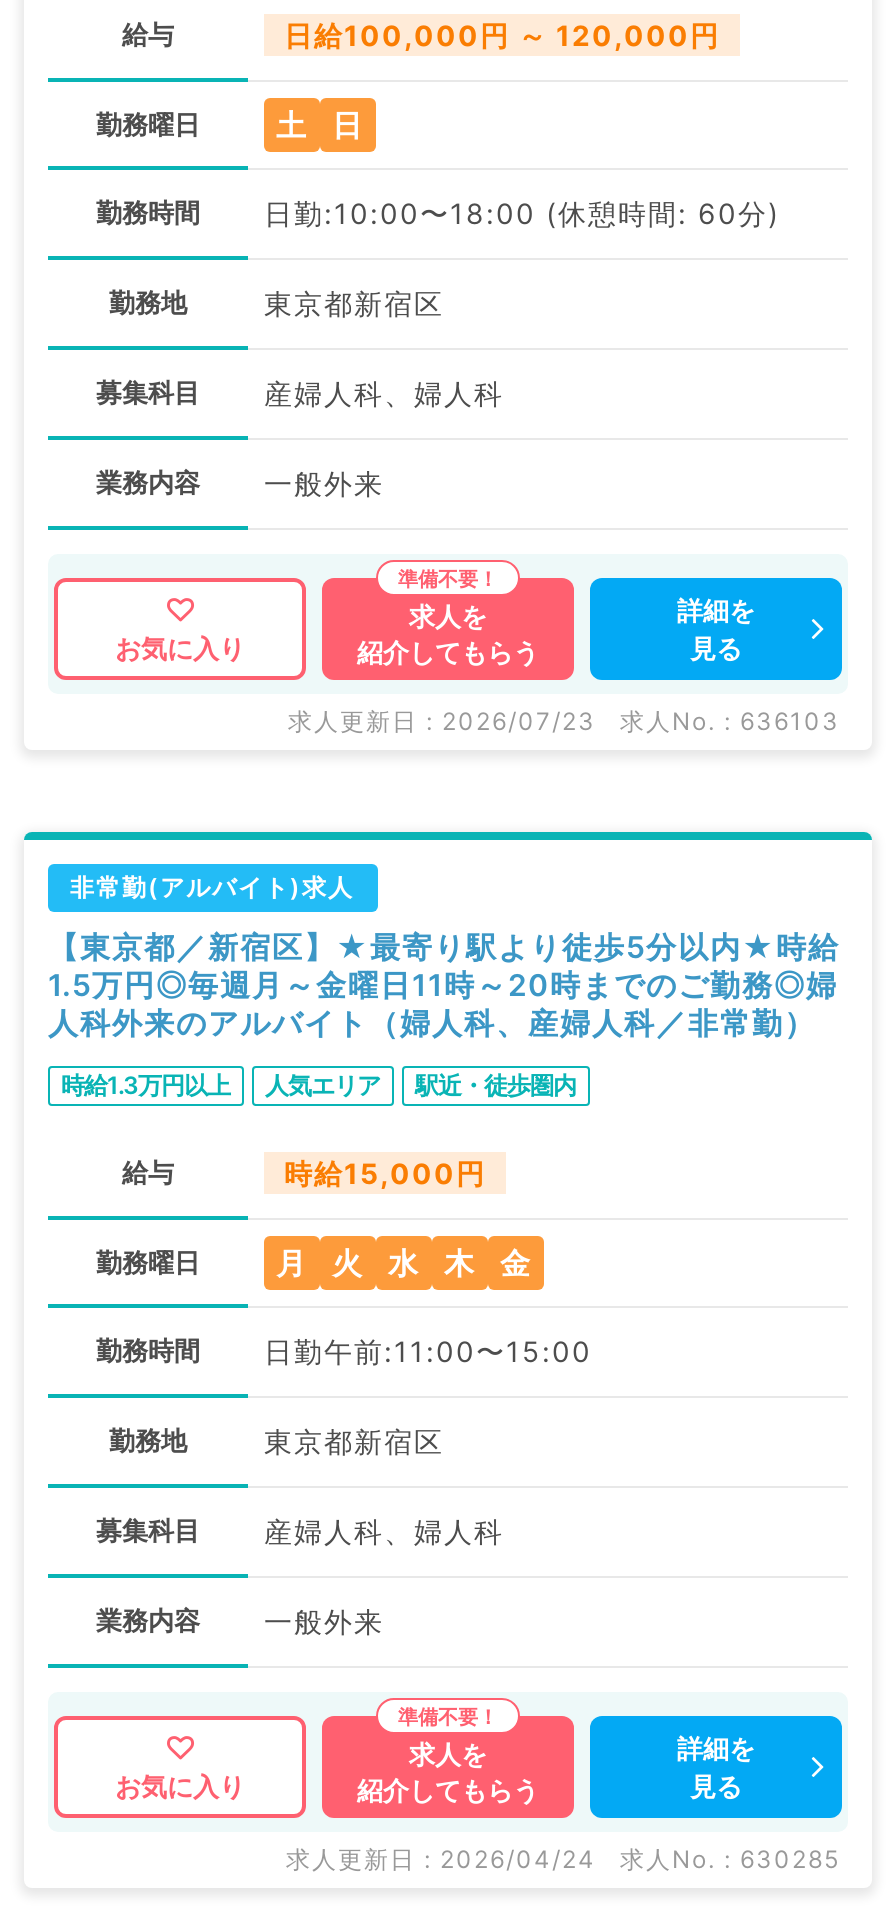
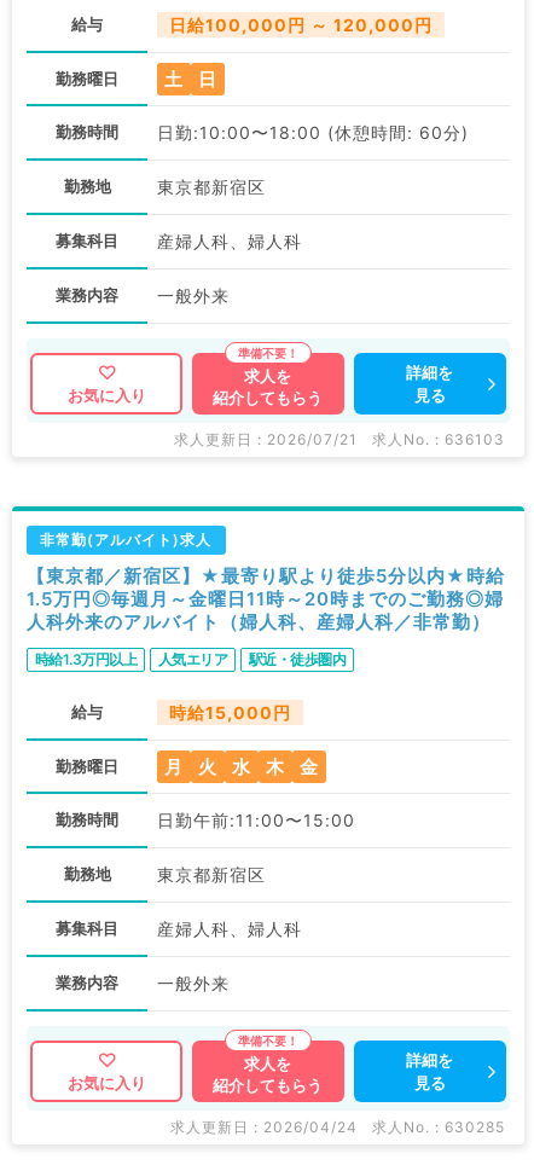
- 求人更新日 : 2026/07/23 求人No. : 636103
+ 求人更新日 : 2026/07/21 求人No. : 636103
